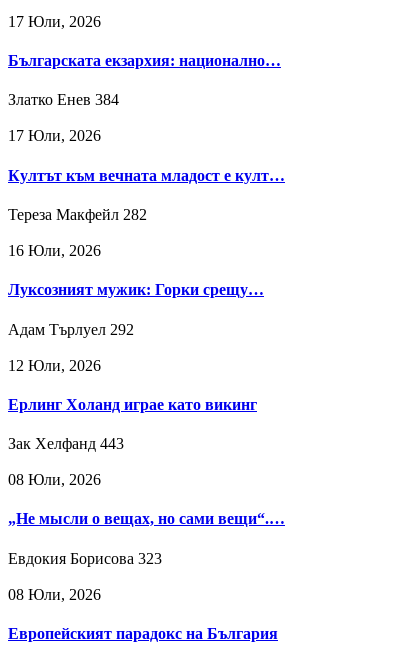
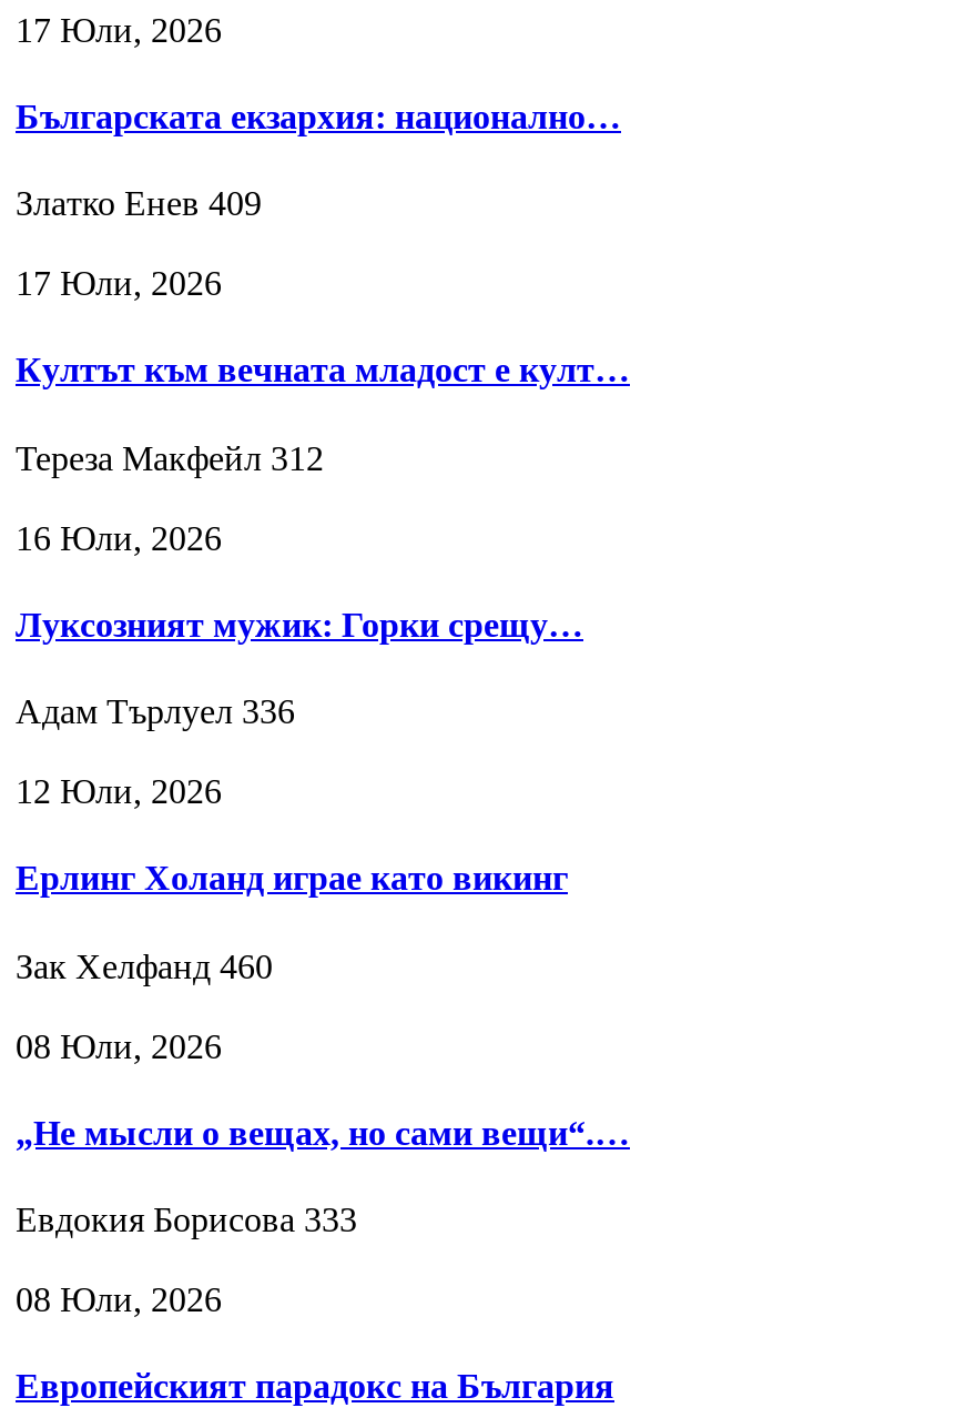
- Златко Енев 384
+ Златко Енев 409

- Тереза Макфейл 282
+ Тереза Макфейл 312

- Адам Търлуел 292
+ Адам Търлуел 336

- Зак Хелфанд 443
+ Зак Хелфанд 460

- Евдокия Борисова 323
+ Евдокия Борисова 333
